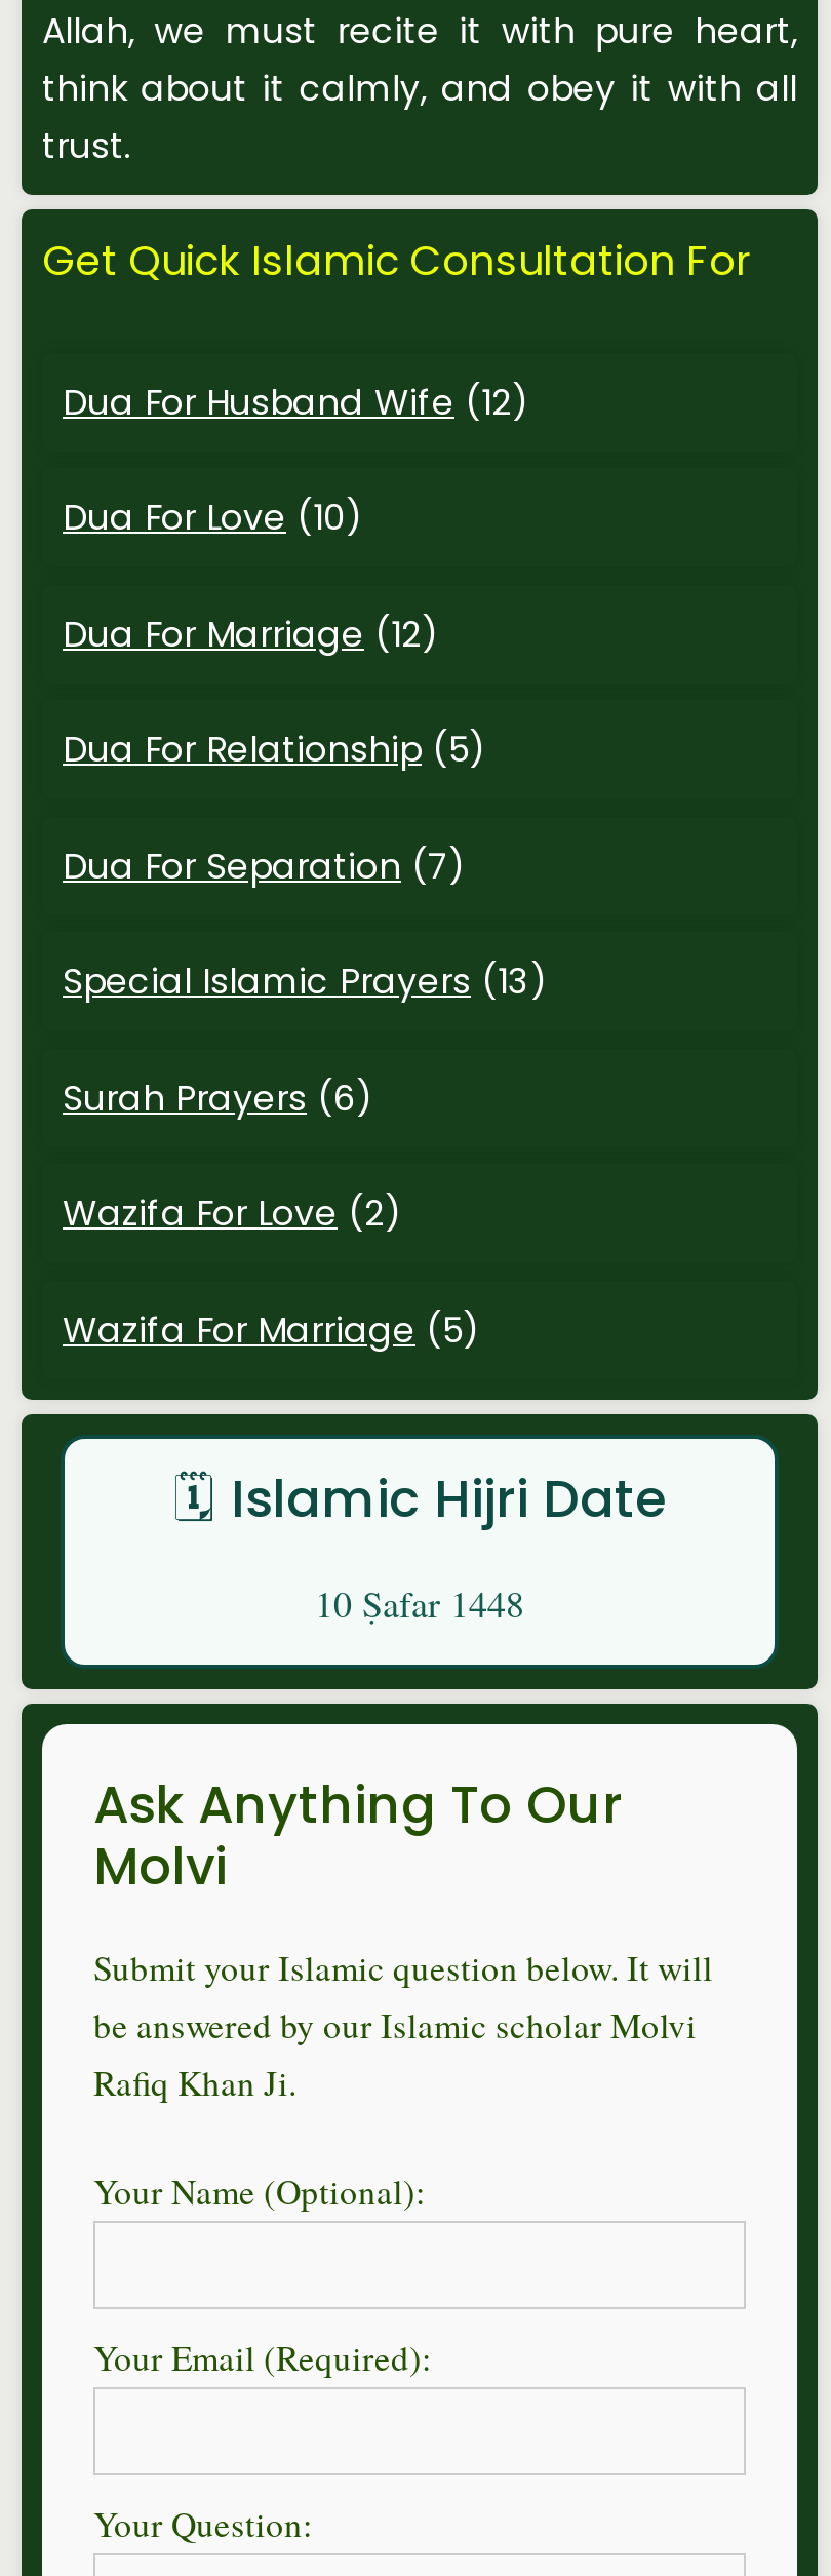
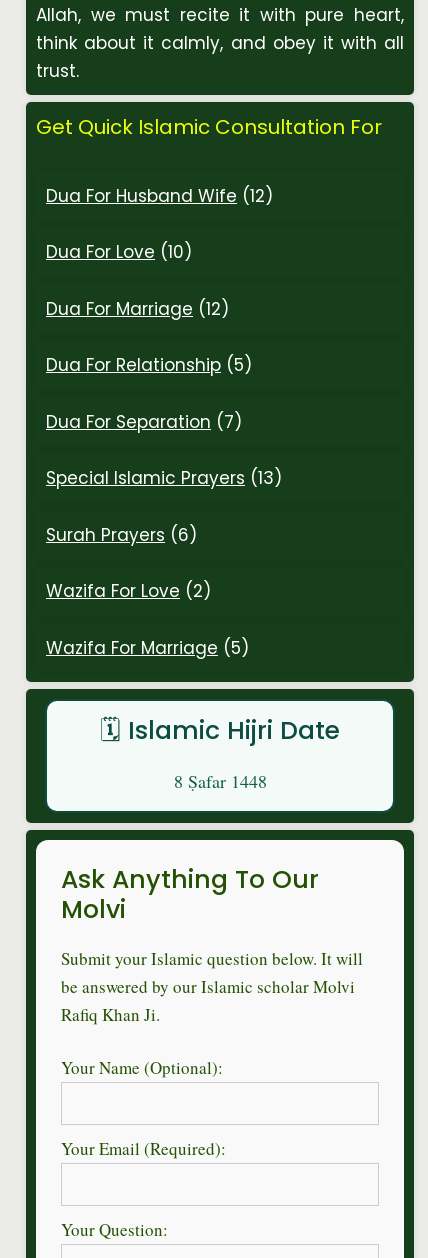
- 10 Ṣafar 1448
+ 8 Ṣafar 1448
